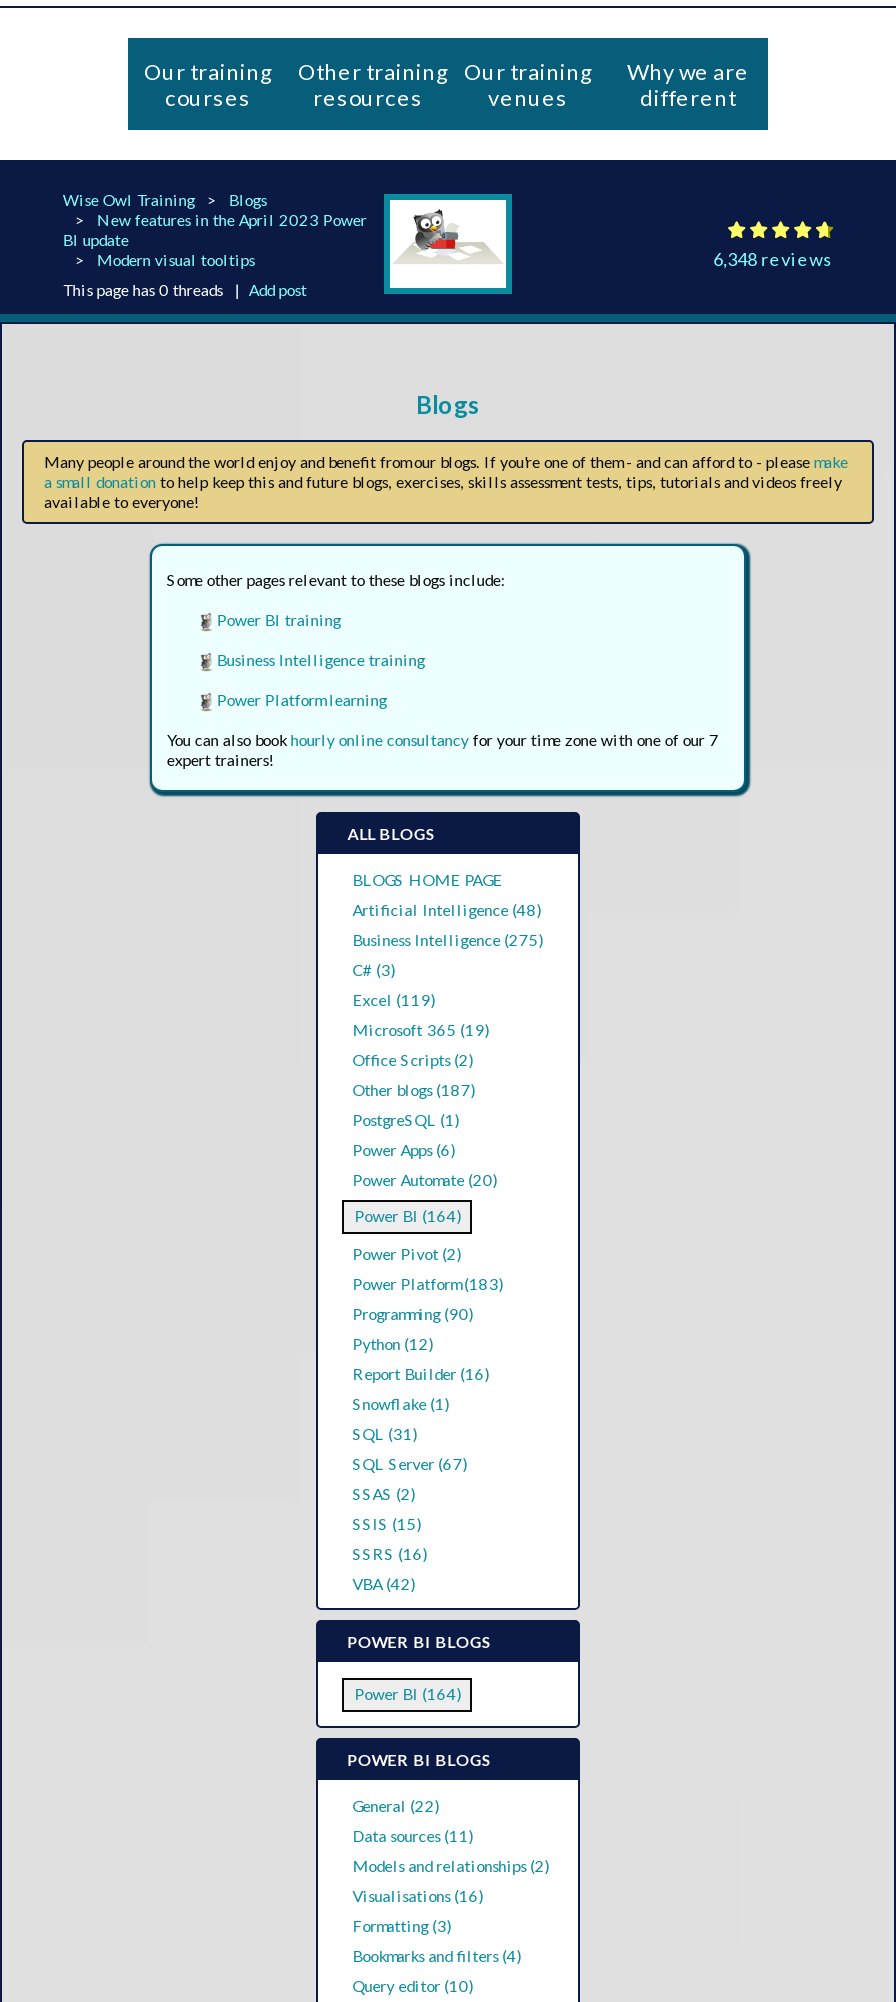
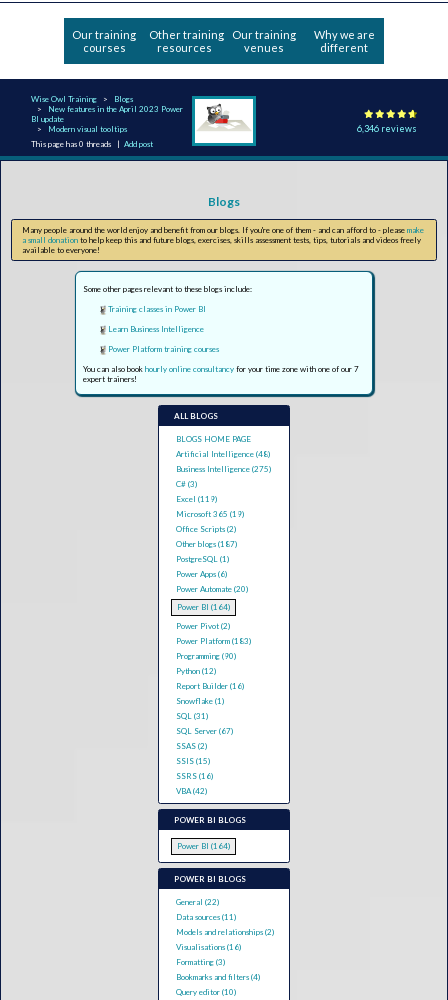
- 6,348 reviews
+ 6,346 reviews

- Power BI training
+ Training classes in Power BI

- Business Intelligence training
+ Learn Business Intelligence

- Power Platform learning
+ Power Platform training courses
